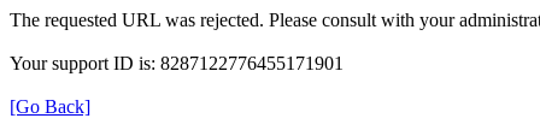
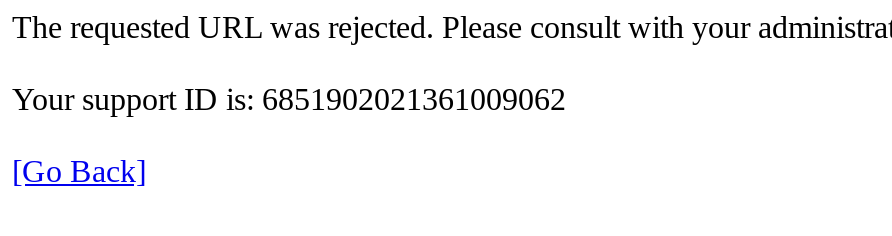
- Your support ID is: 8287122776455171901
+ Your support ID is: 6851902021361009062
